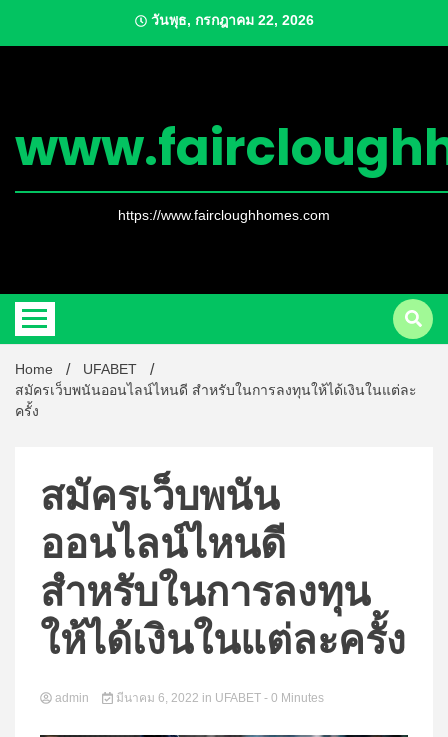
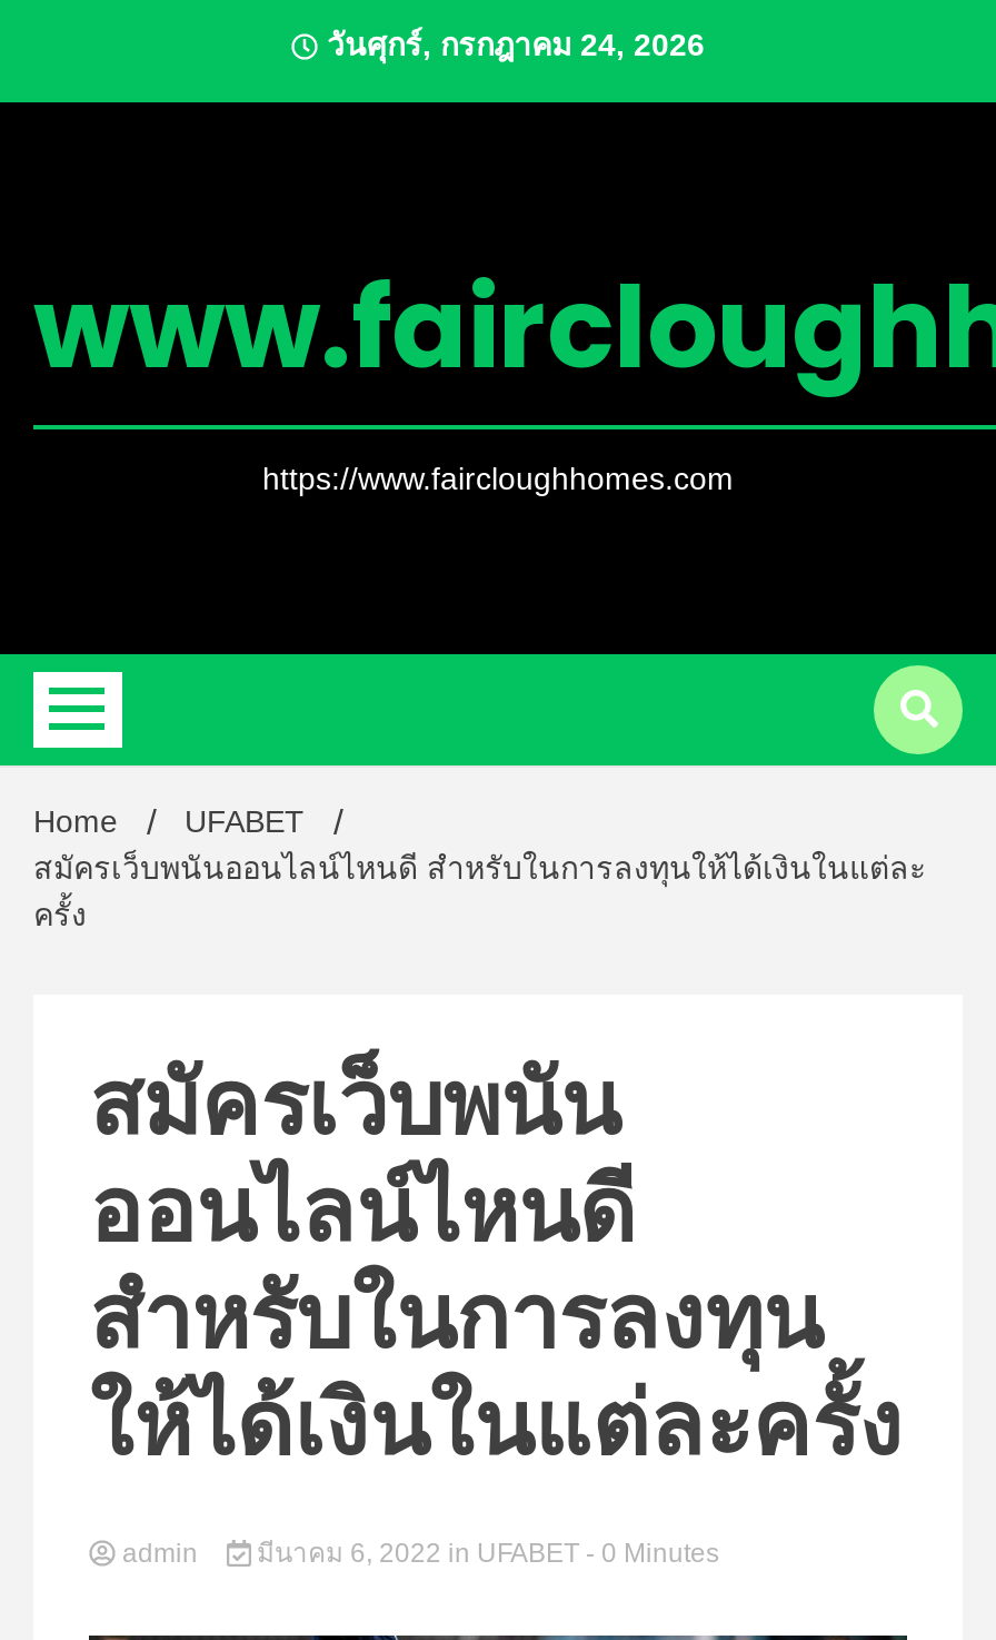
- วันพุธ, กรกฎาคม 22, 2026
+ วันศุกร์, กรกฎาคม 24, 2026
